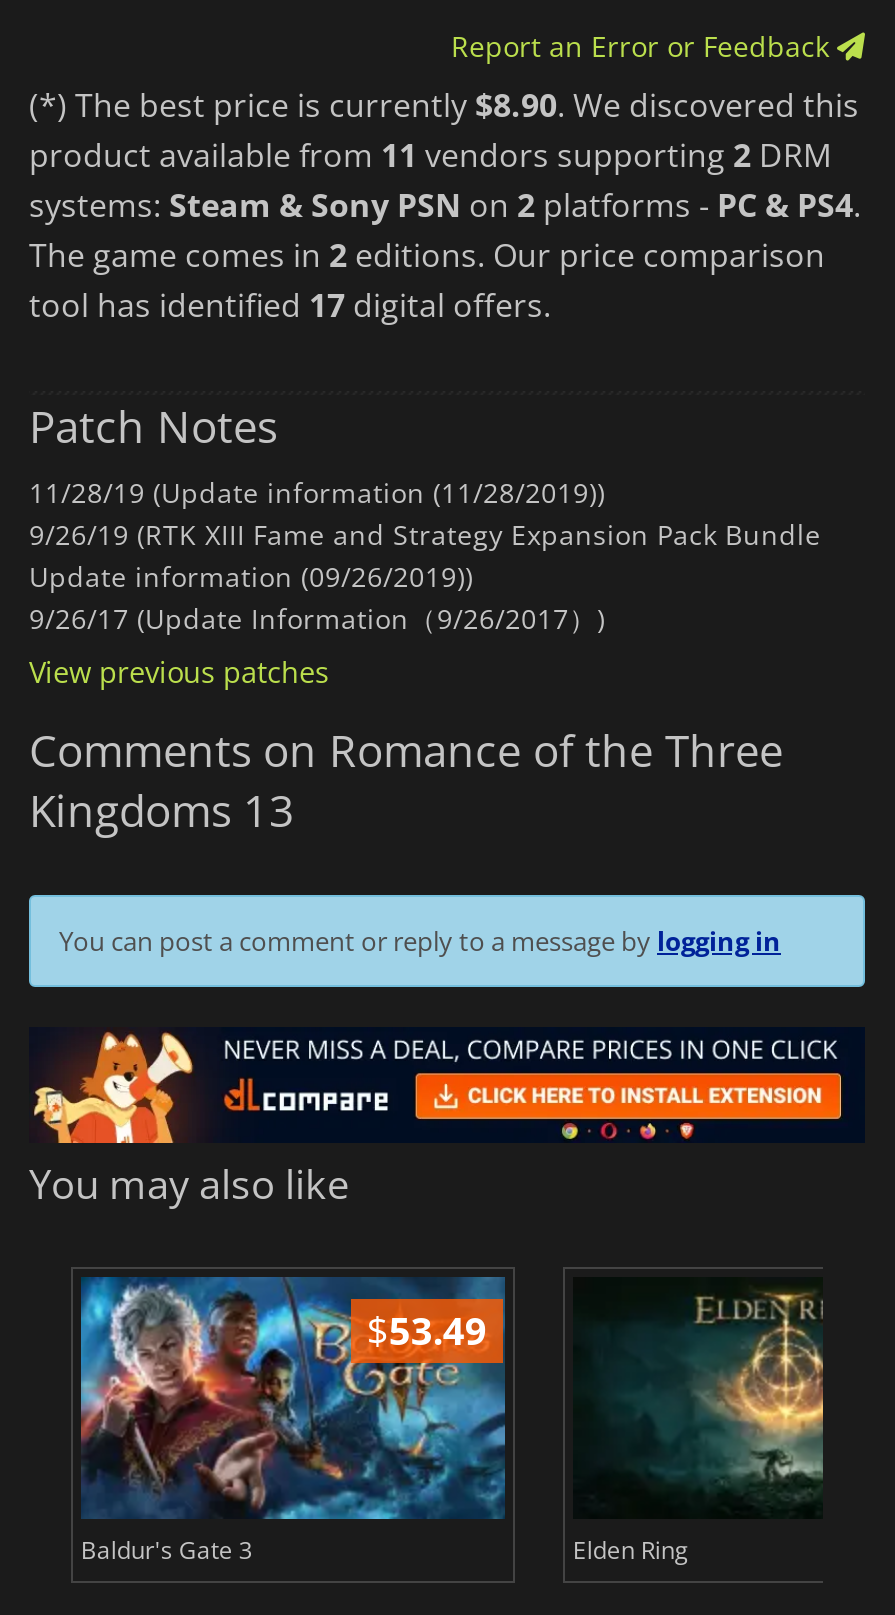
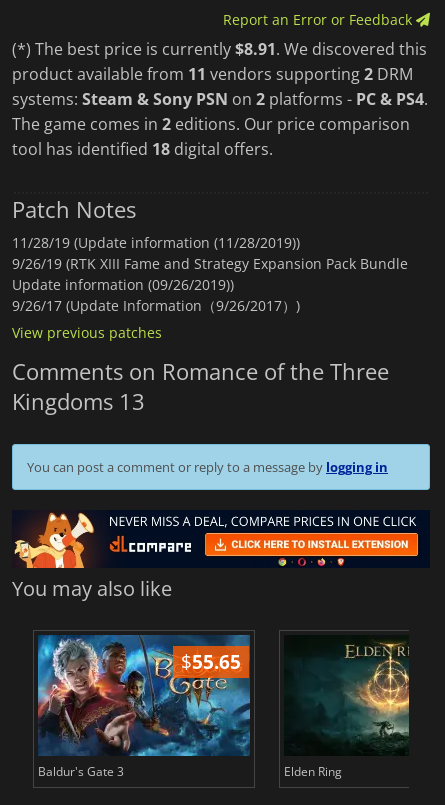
- (*) The best price is currently $8.90. We discovered this
+ (*) The best price is currently $8.91. We discovered this

- tool has identified 17 digital offers.
+ tool has identified 18 digital offers.

- $53.49
+ $55.65
